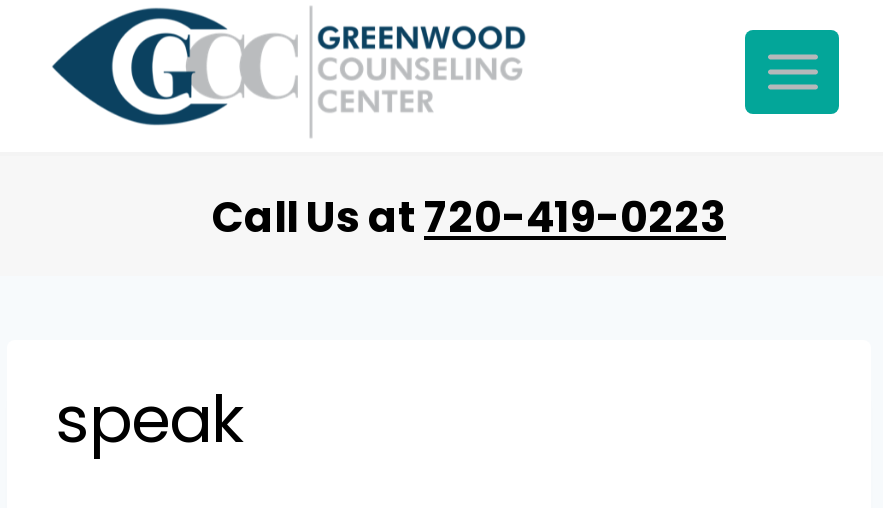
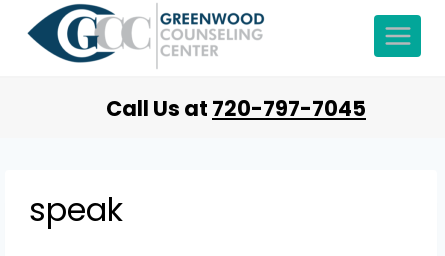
- Call Us at 720-419-0223
+ Call Us at 720-797-7045
